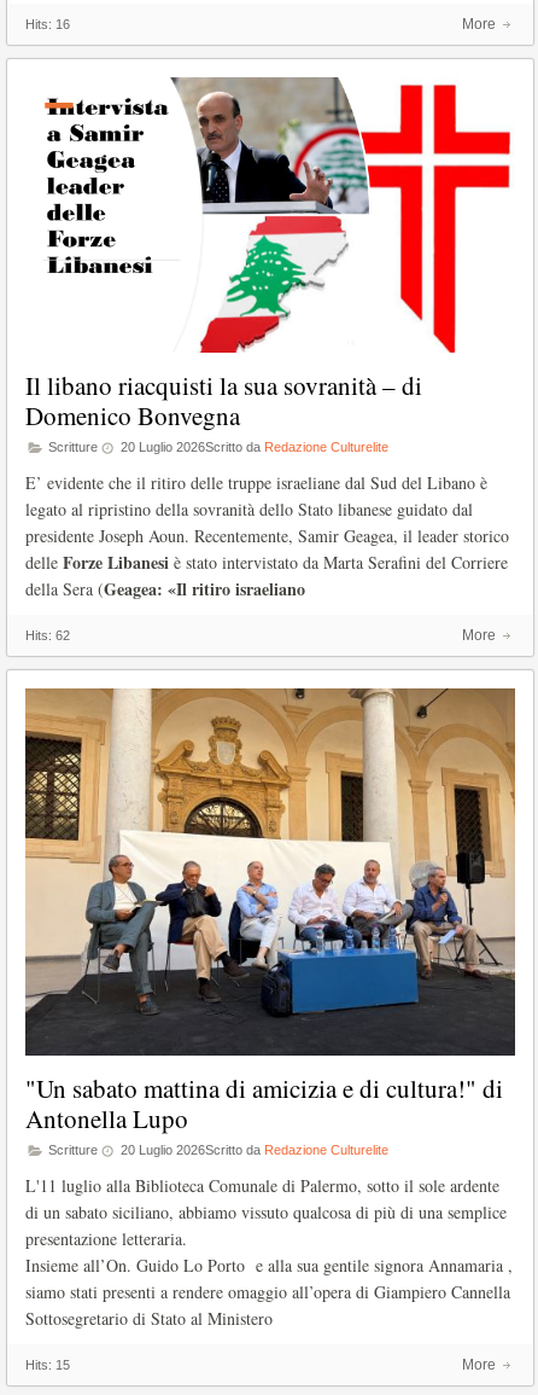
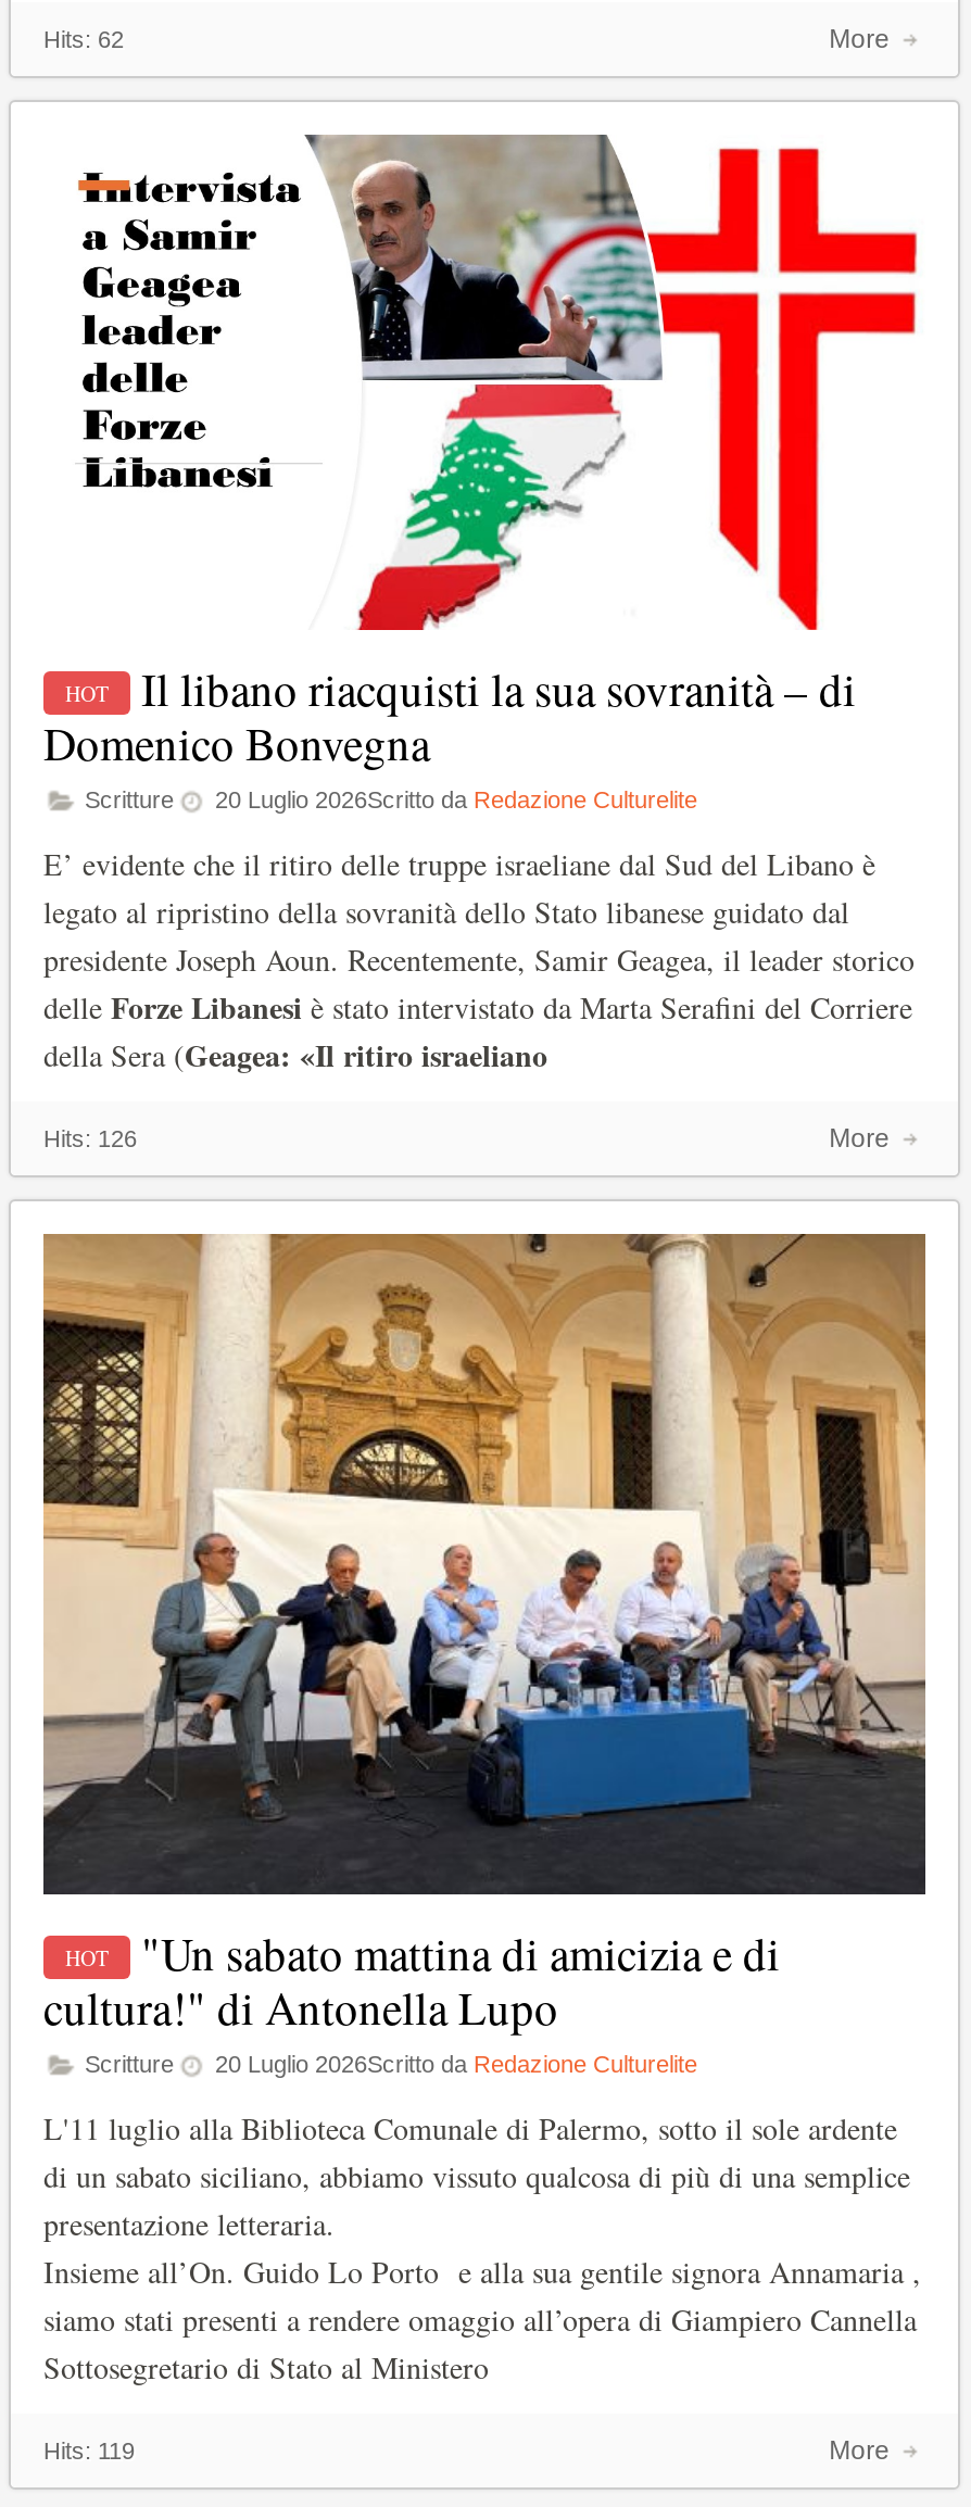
- Hits: 16
+ Hits: 62

- Hits: 62
+ Hits: 126

- Hits: 15
+ Hits: 119
